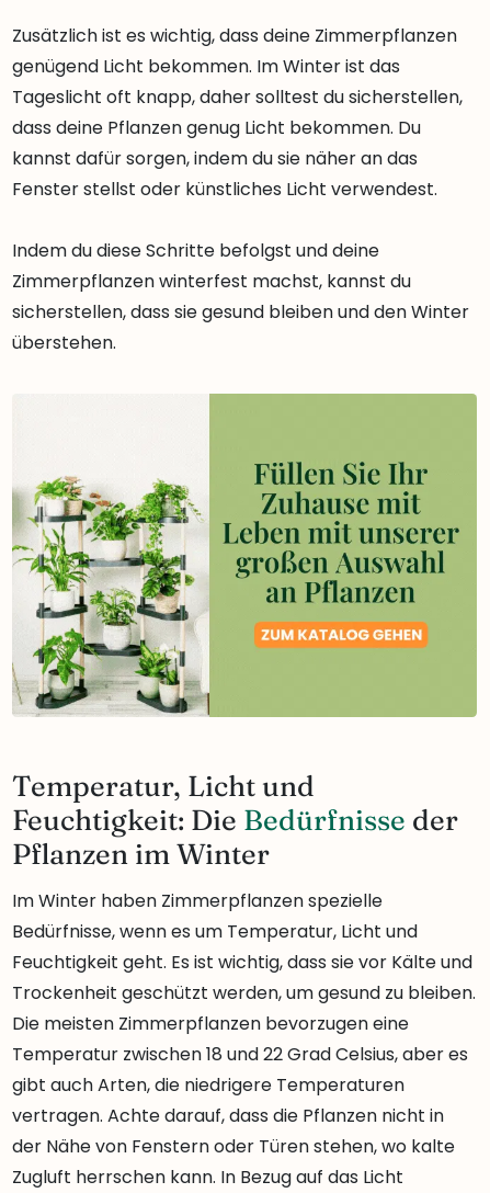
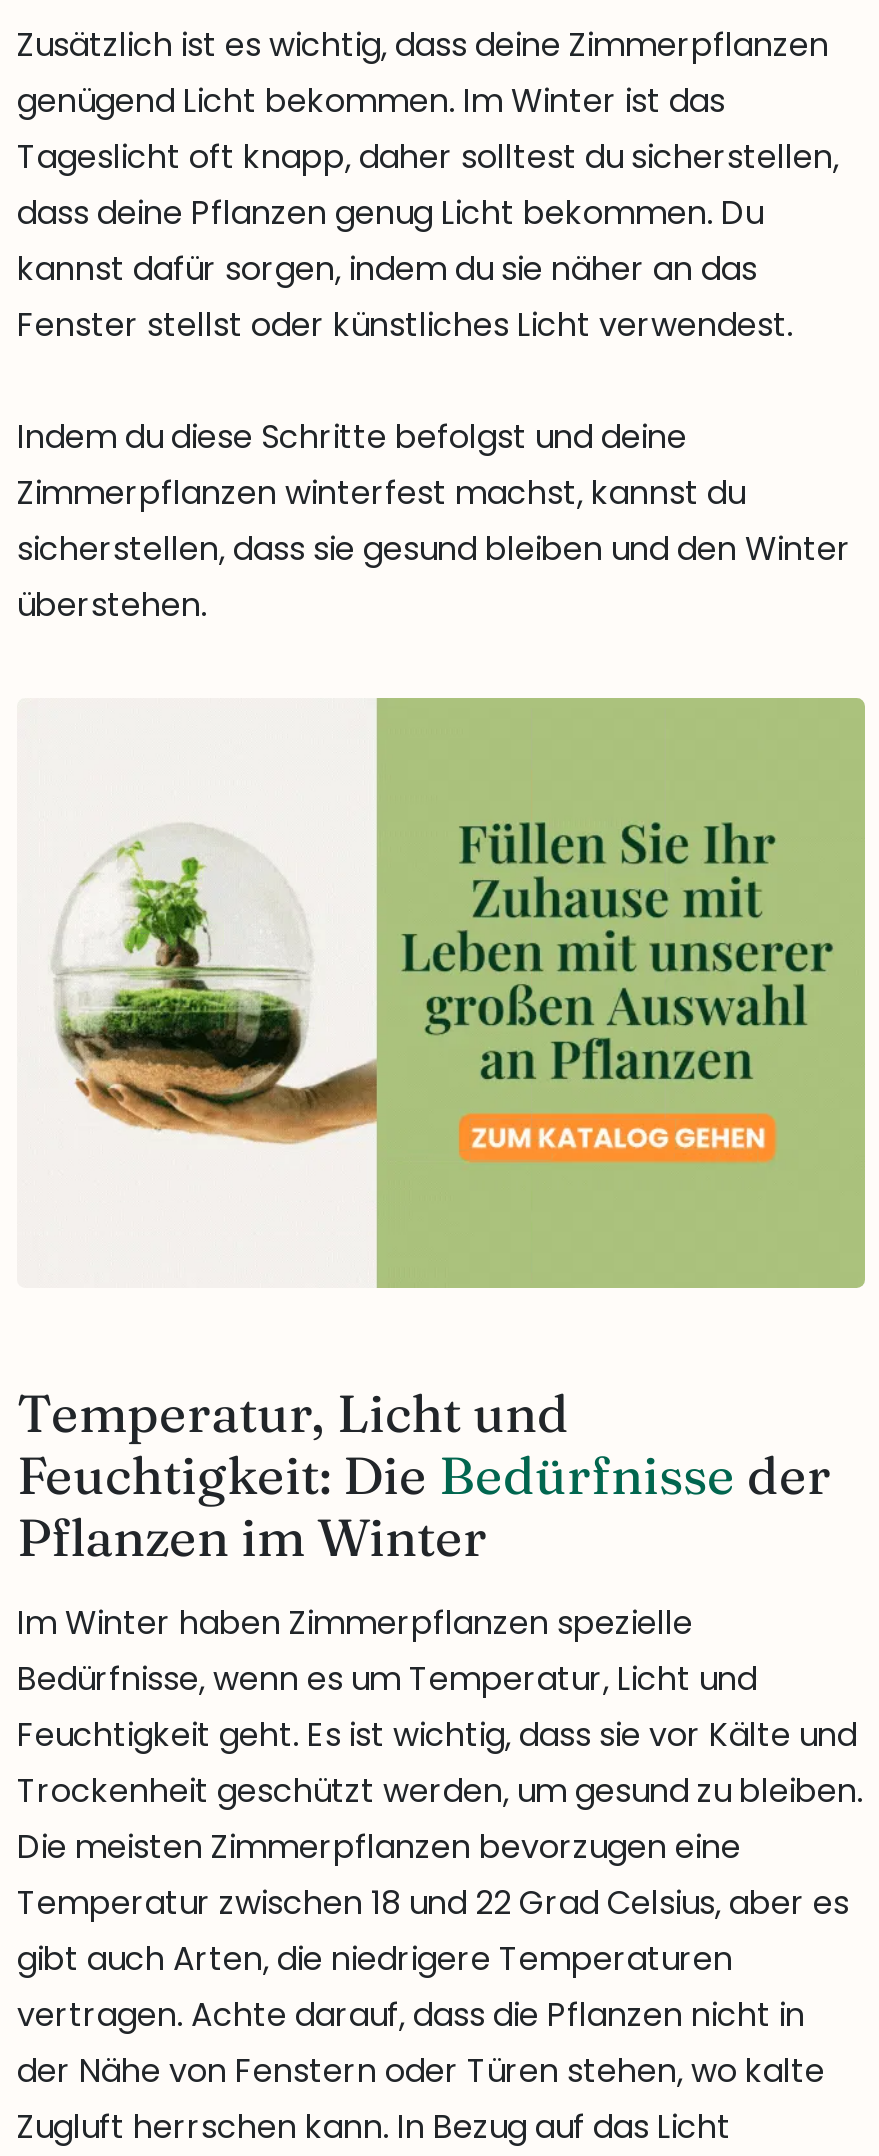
- [image]
+ [image]
